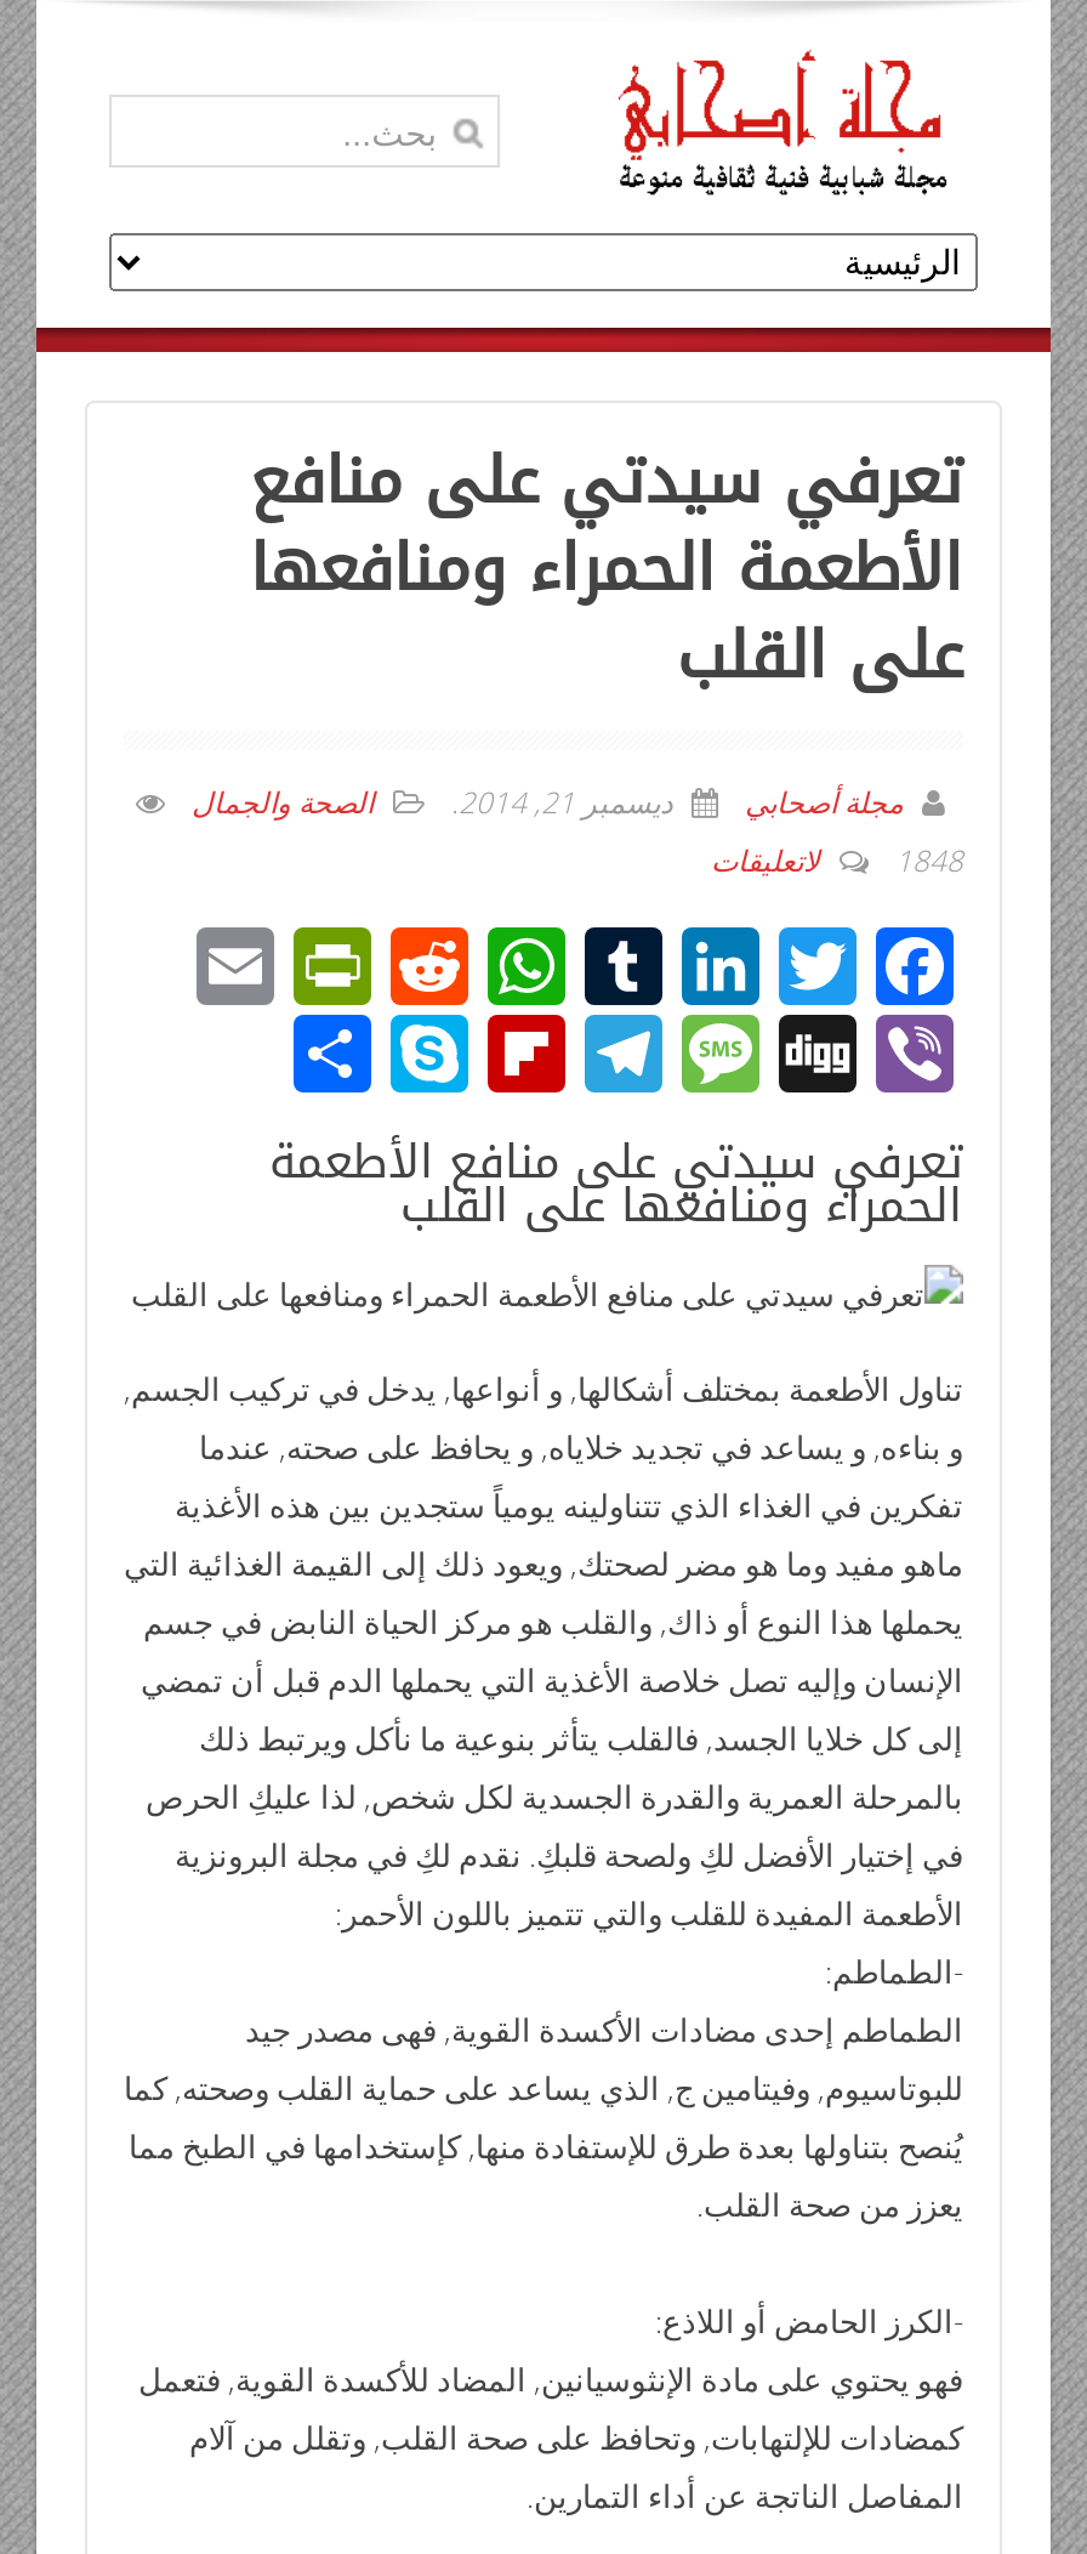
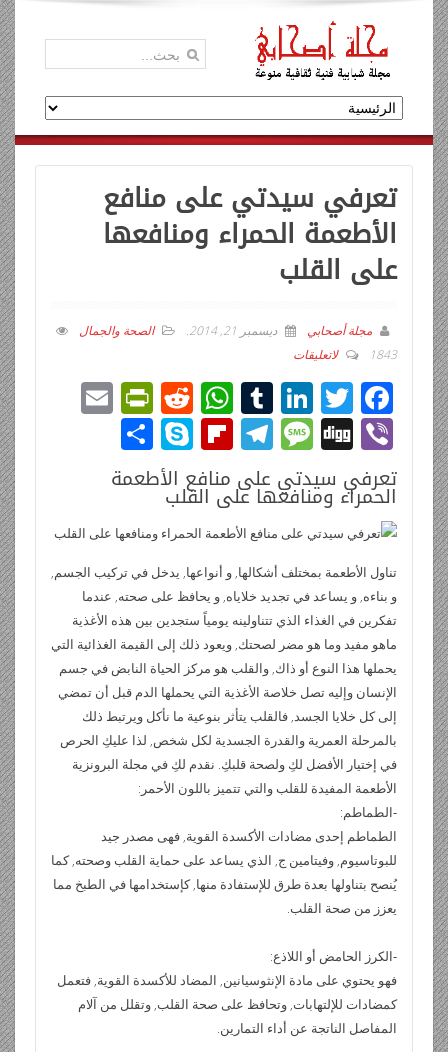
- 1848 لاتعليقات
+ 1843 لاتعليقات
